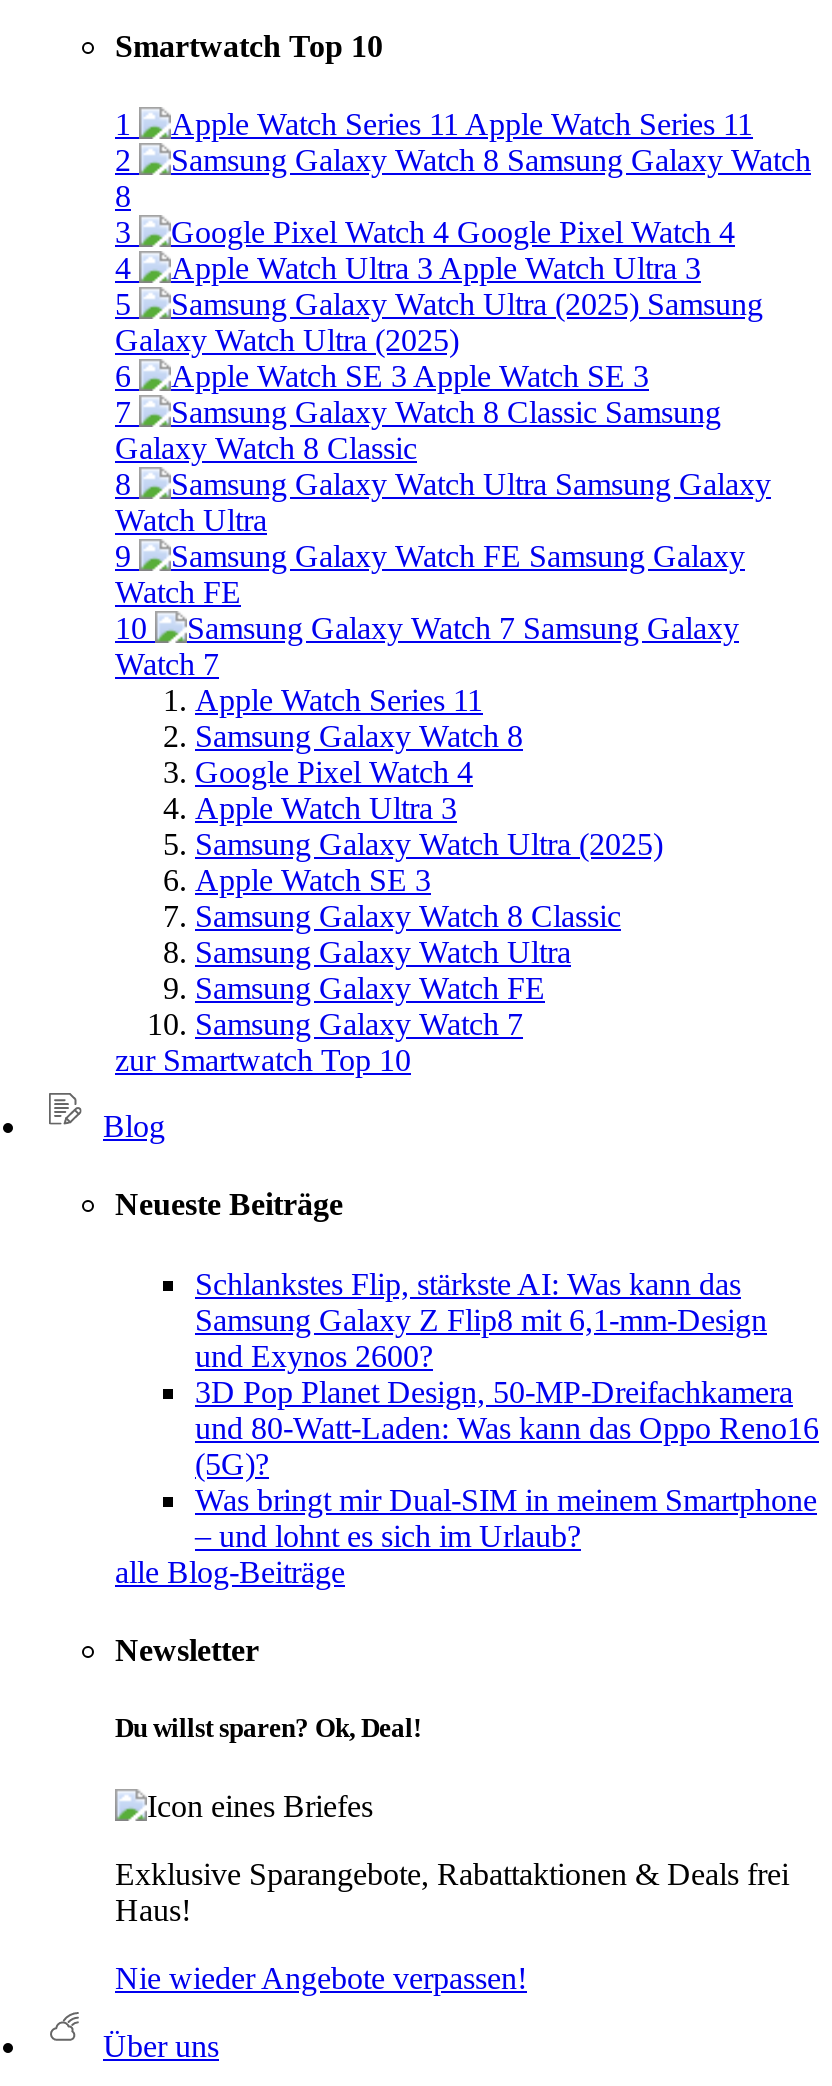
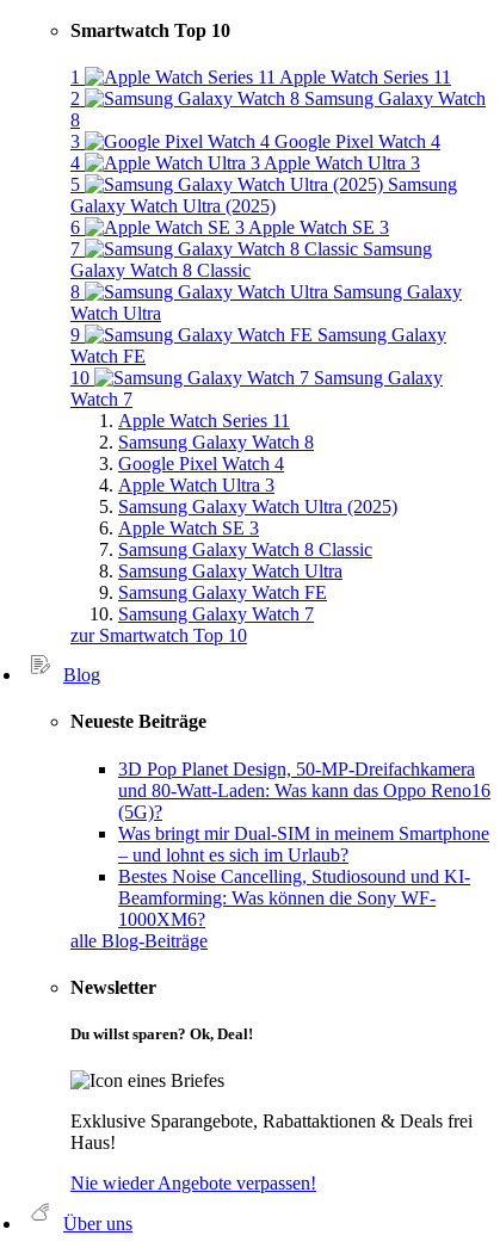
- Schlankstes Flip, stärkste AI: Was kann das
- Samsung Galaxy Z Flip8 mit 6,1-mm-Design
- und Exynos 2600?

moved up: 3D Pop Planet Design, 50-MP-Dreifachkamera | und 80-Watt-Laden: Was kann das Oppo Reno16 | Was bringt mir Dual-SIM in meinem Smartphone | – und lohnt es sich im Urlaub?

+ Bestes Noise Cancelling, Studiosound und KI-
+ Beamforming: Was können die Sony WF-
+ 1000XM6?
